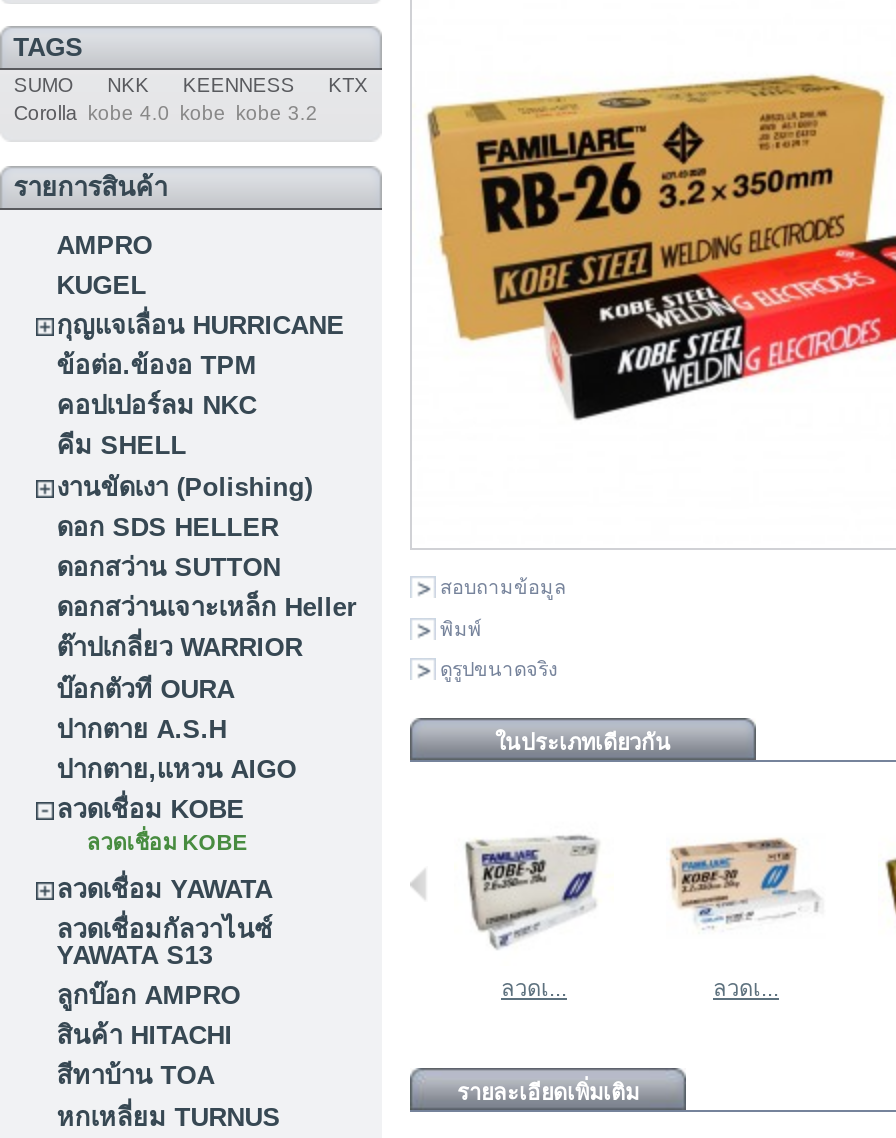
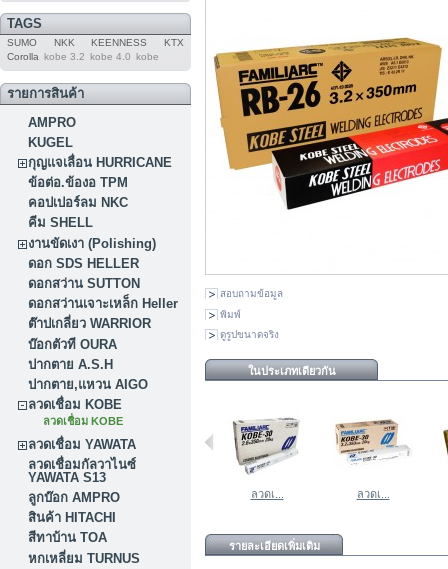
- Corolla kobe 4.0 kobe kobe 3.2
+ Corolla kobe 3.2 kobe 4.0 kobe
